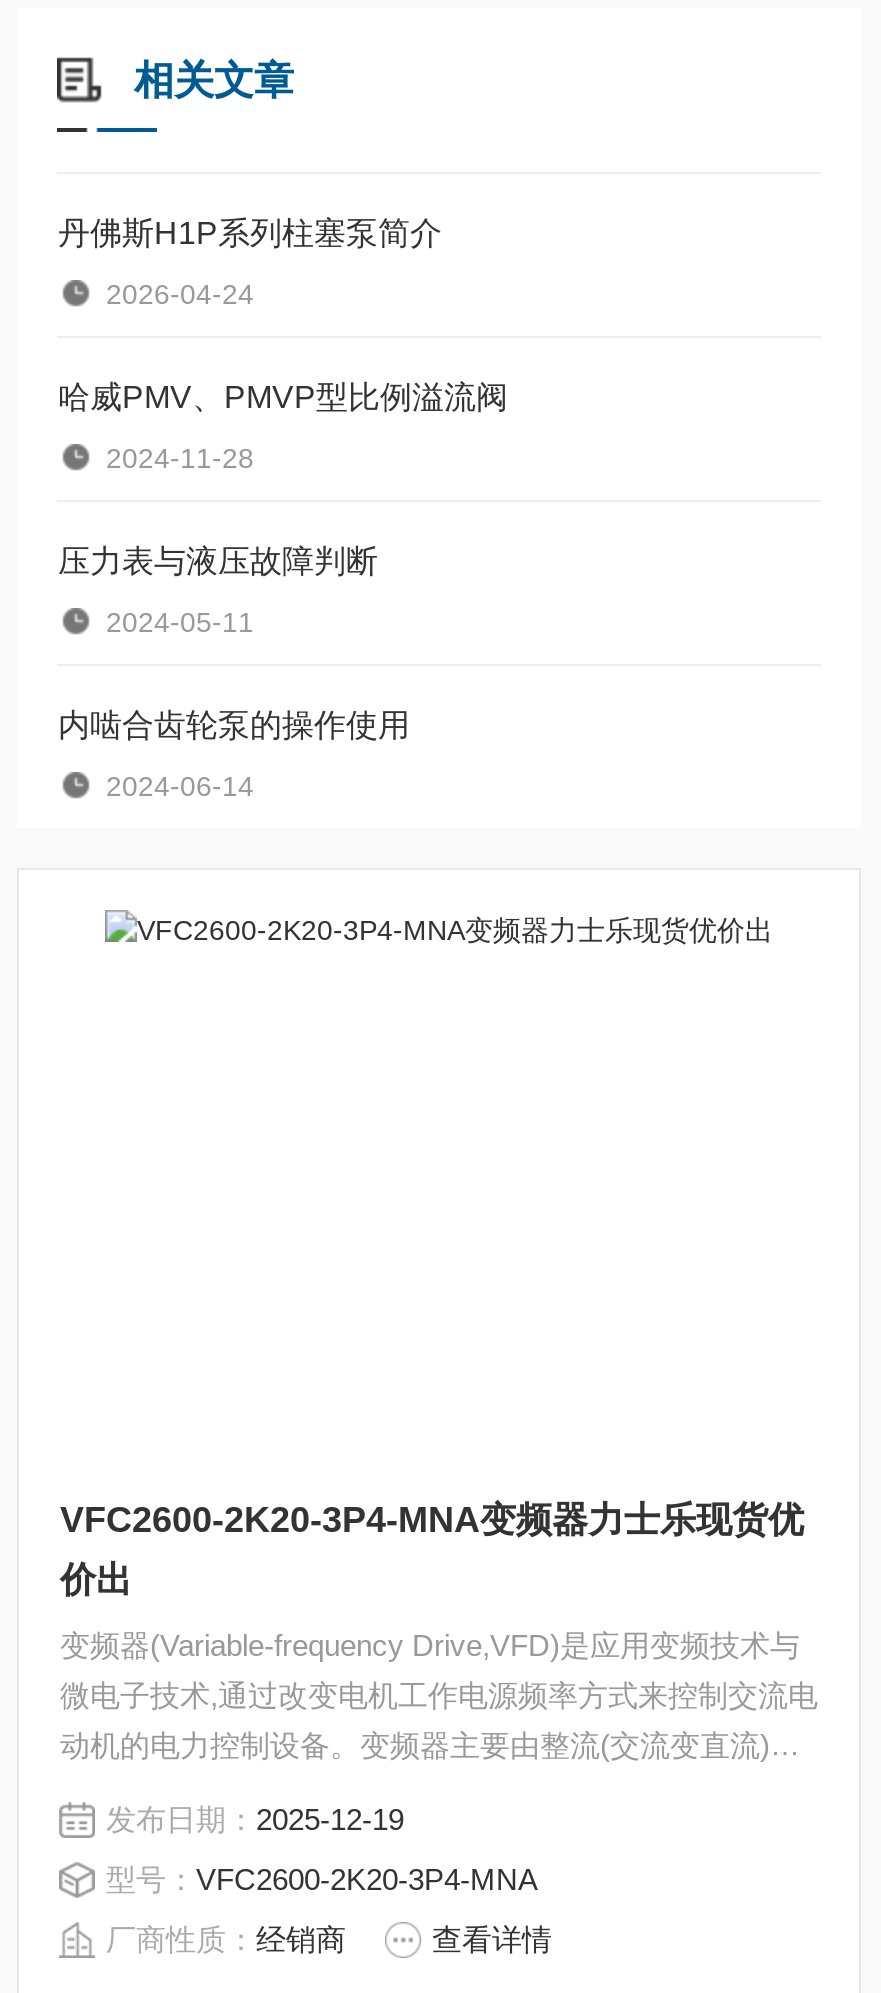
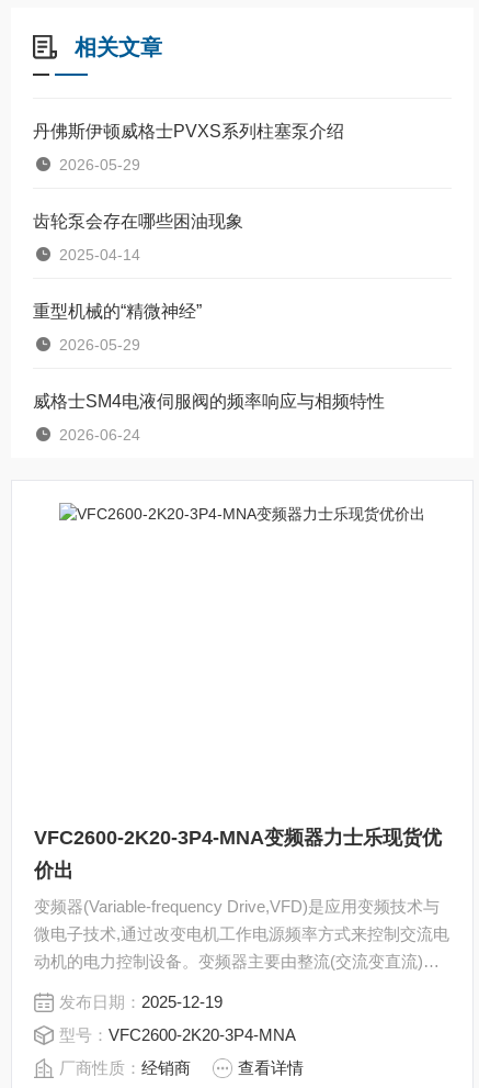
- 丹佛斯H1P系列柱塞泵简介
+ 丹佛斯伊顿威格士PVXS系列柱塞泵介绍

- 2026-04-24
+ 2026-05-29

- 哈威PMV、PMVP型比例溢流阀
+ 齿轮泵会存在哪些困油现象

- 2024-11-28
+ 2025-04-14

- 压力表与液压故障判断
+ 重型机械的“精微神经”

- 2024-05-11
+ 2026-05-29

- 内啮合齿轮泵的操作使用
+ 威格士SM4电液伺服阀的频率响应与相频特性

- 2024-06-14
+ 2026-06-24
